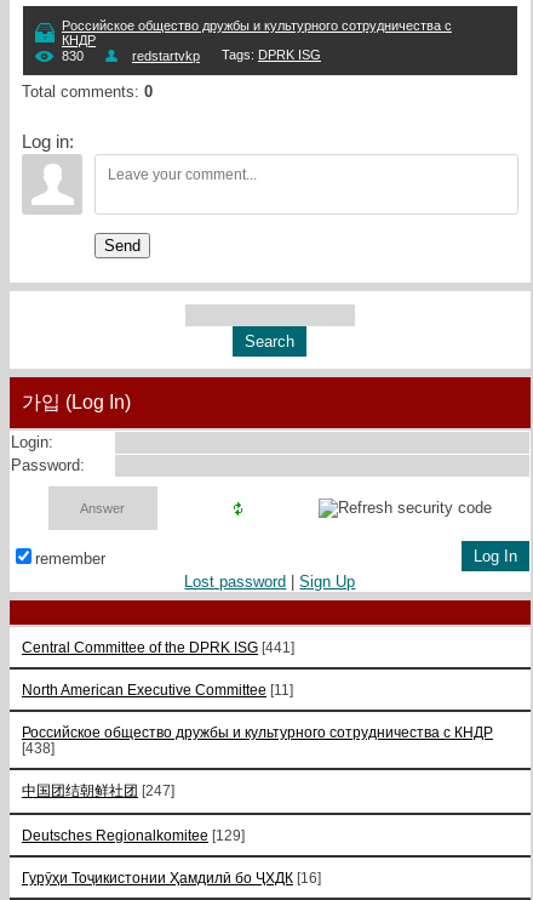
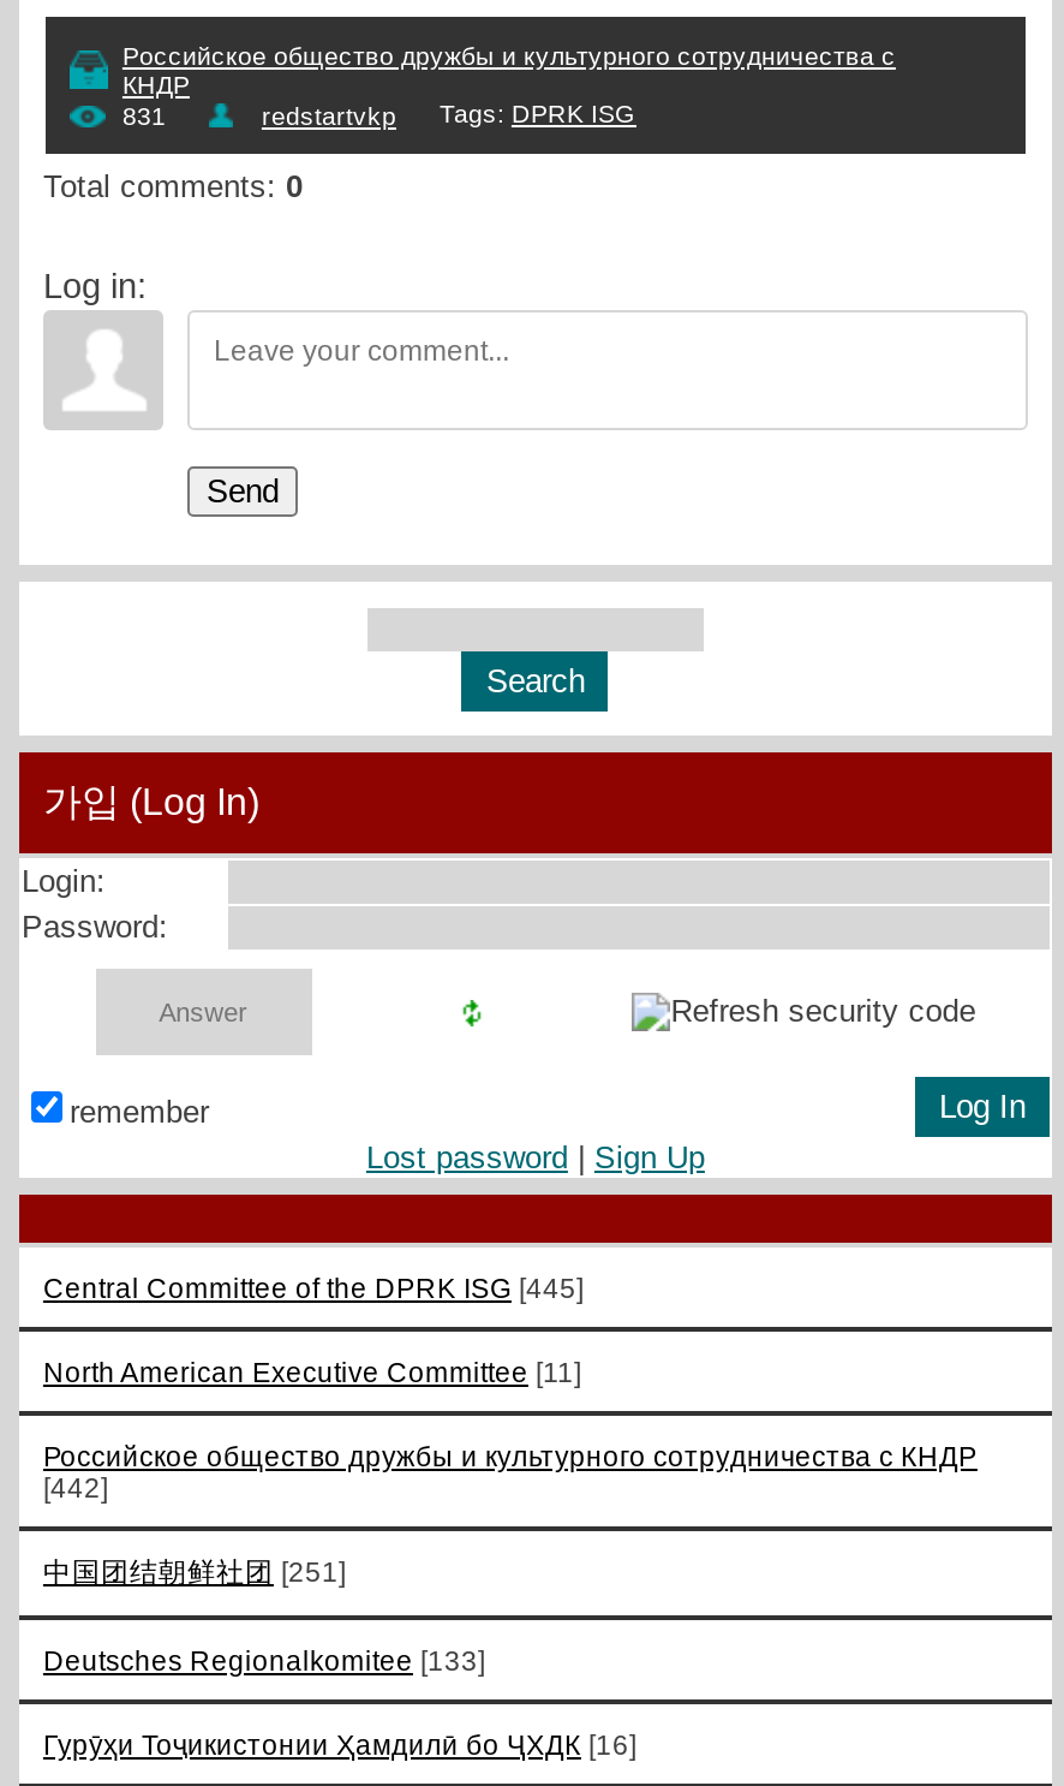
- 830
+ 831

- Central Committee of the DPRK ISG [441]
+ Central Committee of the DPRK ISG [445]

- [438]
+ [442]

- 中国团结朝鲜社团 [247]
+ 中国团结朝鲜社团 [251]

- Deutsches Regionalkomitee [129]
+ Deutsches Regionalkomitee [133]
